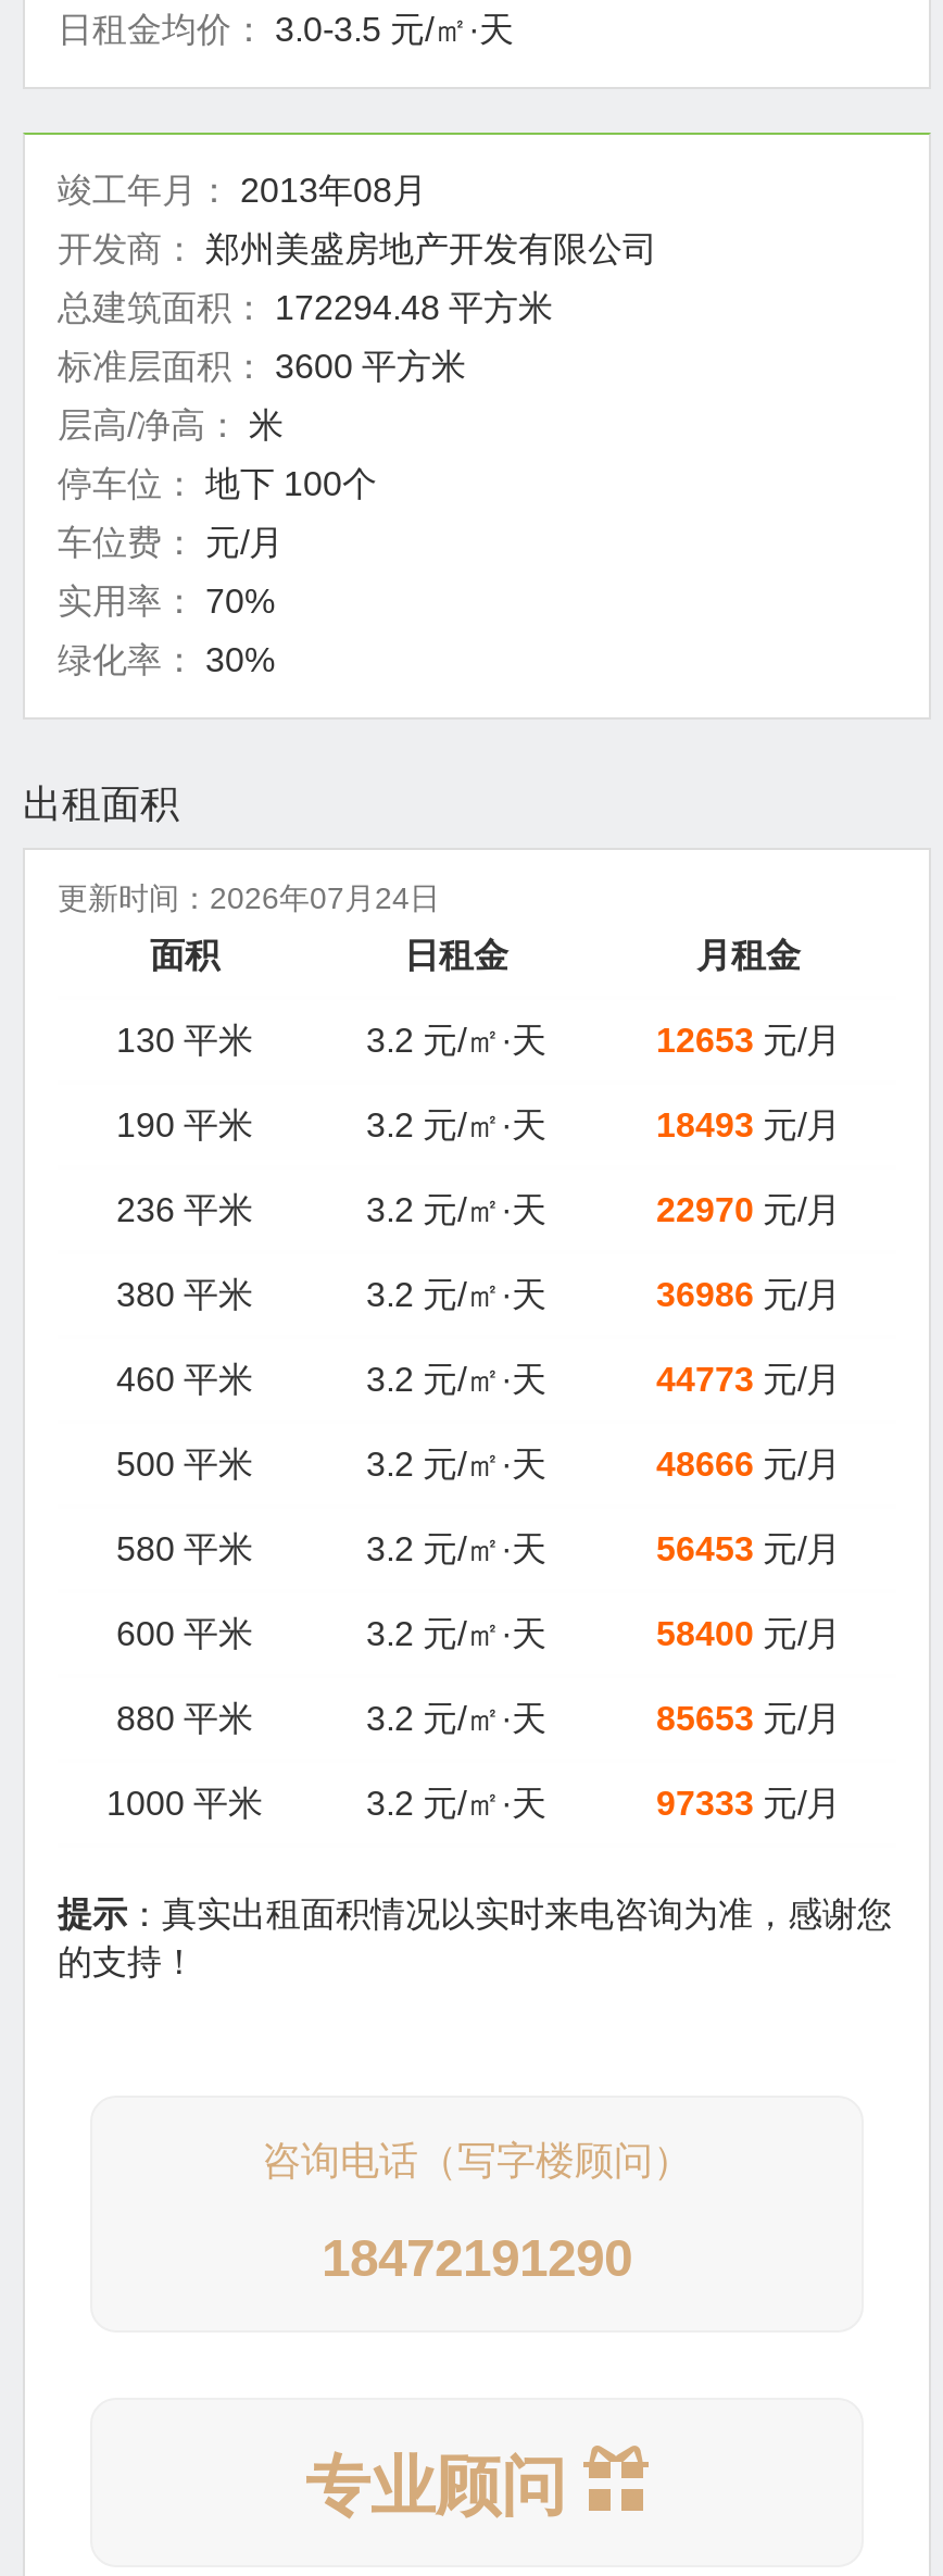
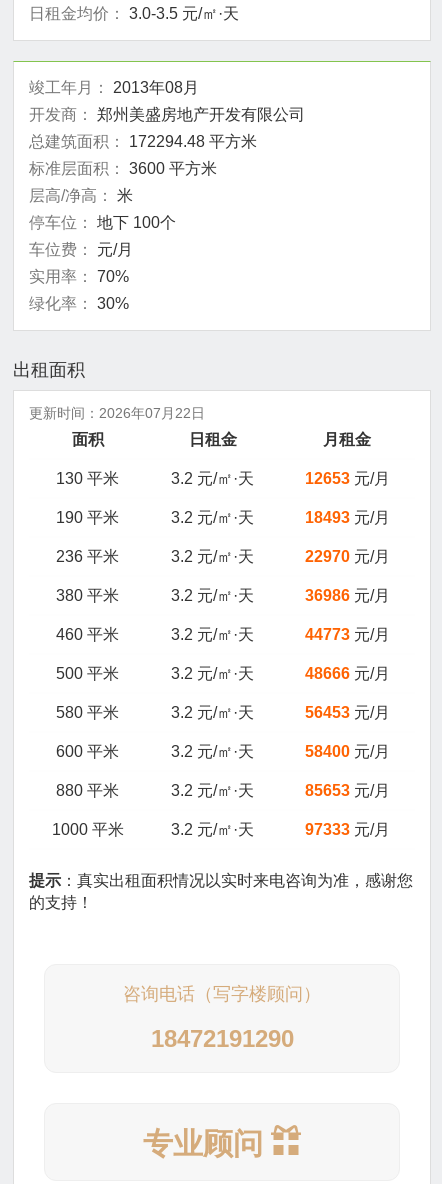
- 更新时间：2026年07月24日
+ 更新时间：2026年07月22日
